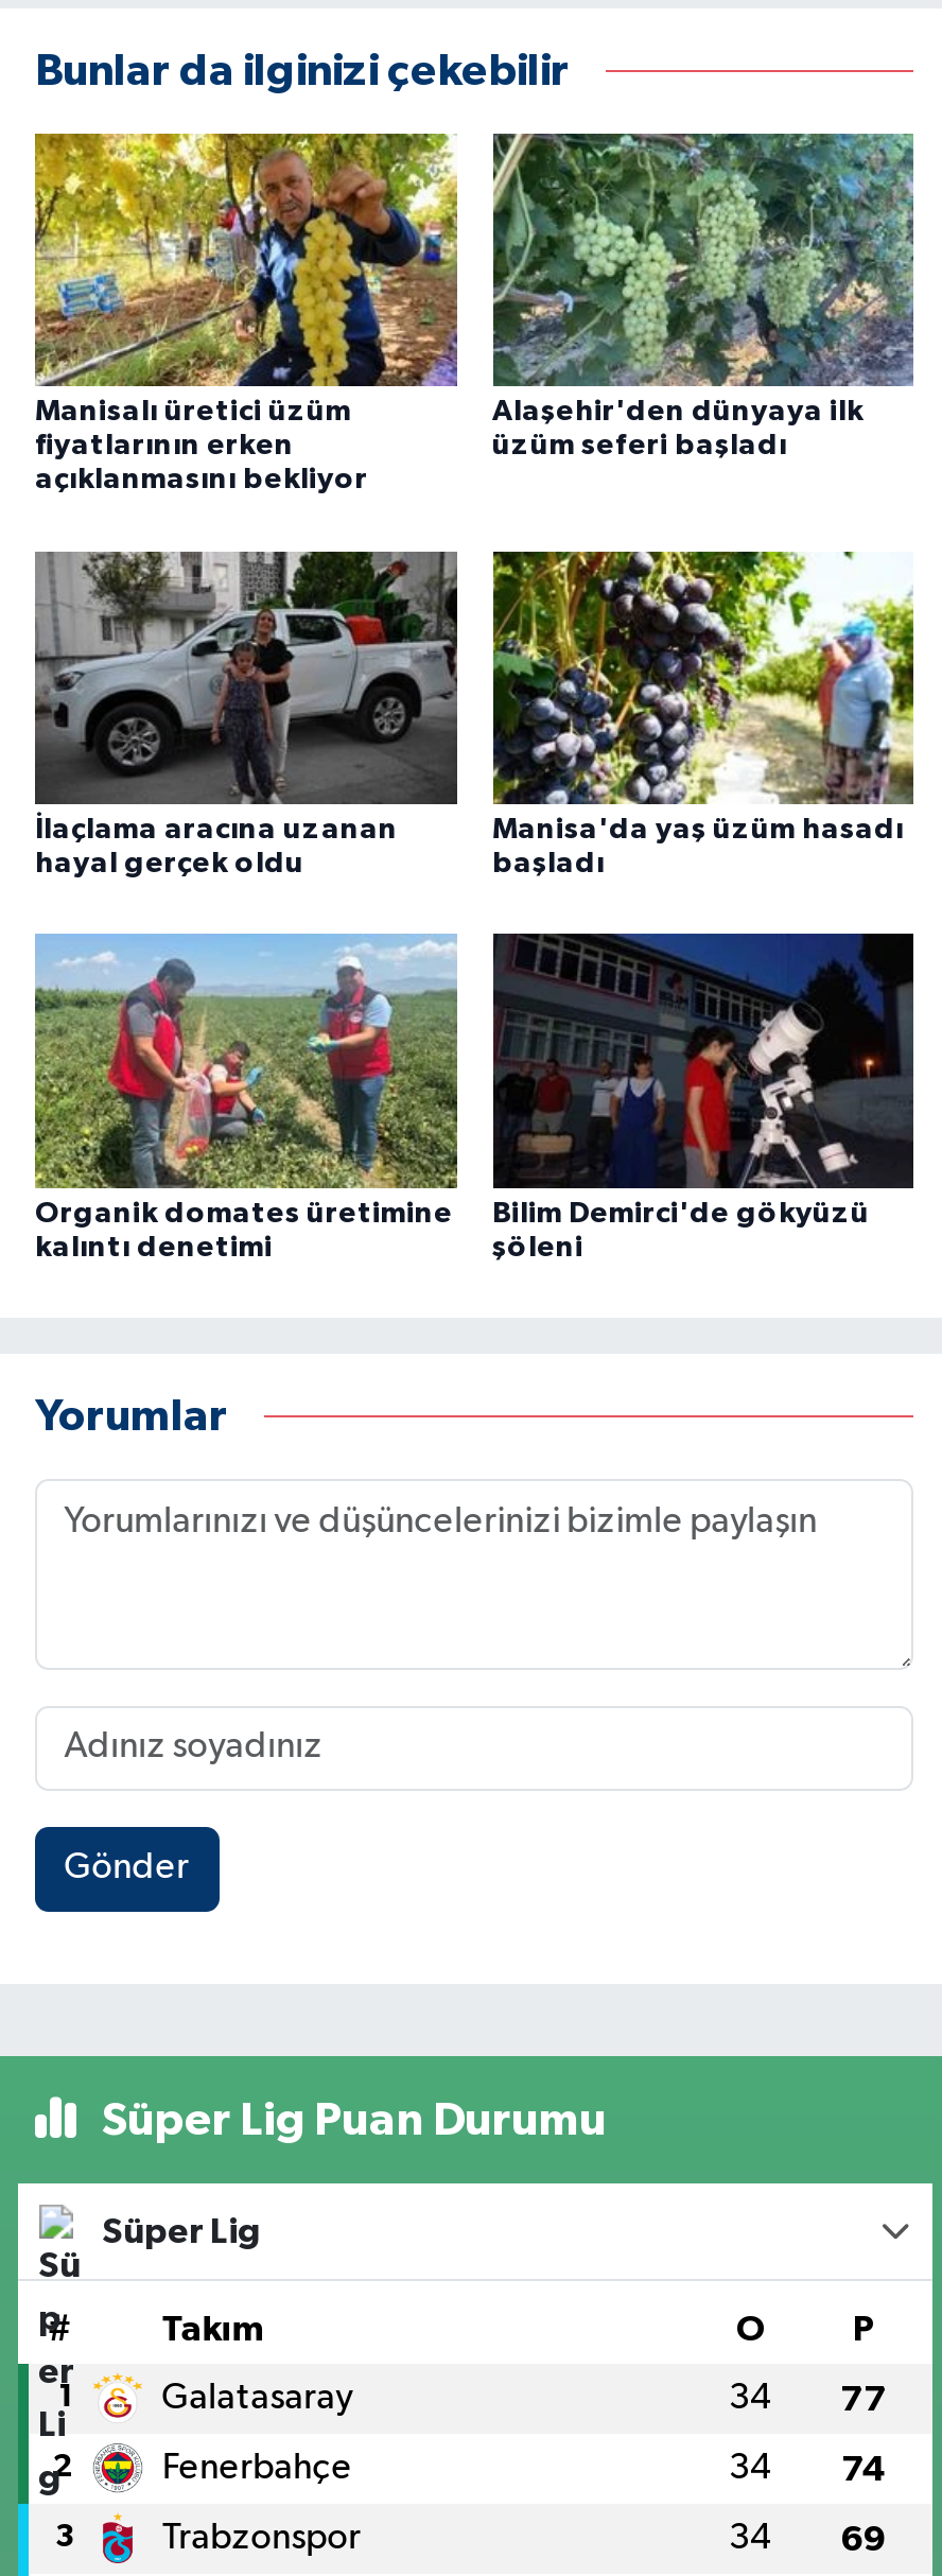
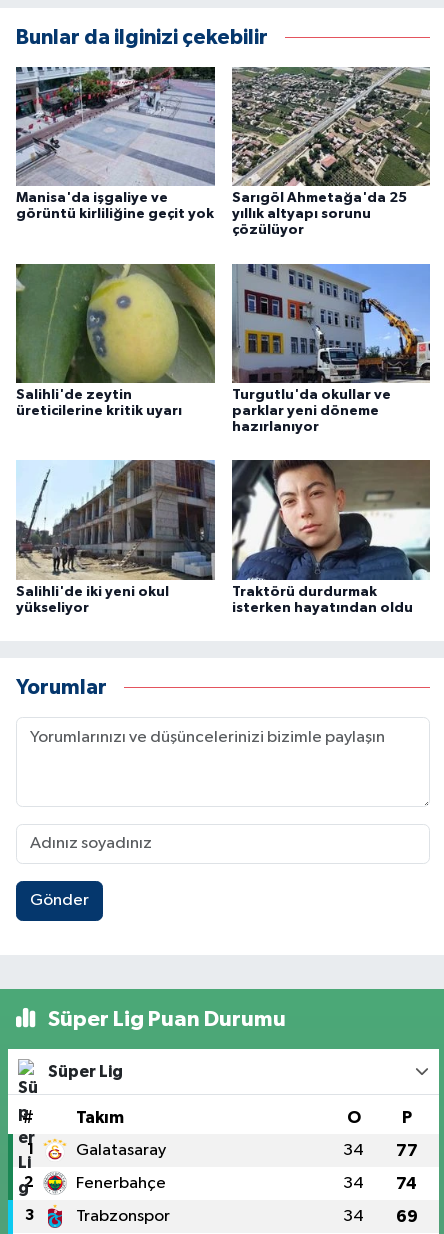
- [image]
- Manisalı üretici üzüm
- fiyatlarının erken
- açıklanmasını bekliyor
+ [image]
+ Manisa'da işgaliye ve
+ görüntü kirliliğine geçit yok

- [image]
- Alaşehir'den dünyaya ilk
- üzüm seferi başladı
+ [image]
+ Sarıgöl Ahmetağa'da 25
+ yıllık altyapı sorunu
+ çözülüyor

- [image]
- İlaçlama aracına uzanan
- hayal gerçek oldu
+ [image]
+ Salihli'de zeytin
+ üreticilerine kritik uyarı

- [image]
- Manisa'da yaş üzüm hasadı
- başladı
+ [image]
+ Turgutlu'da okullar ve
+ parklar yeni döneme
+ hazırlanıyor

- [image]
- Organik domates üretimine
- kalıntı denetimi
+ [image]
+ Salihli'de iki yeni okul
+ yükseliyor

- [image]
- Bilim Demirci'de gökyüzü
- şöleni
+ [image]
+ Traktörü durdurmak
+ isterken hayatından oldu
